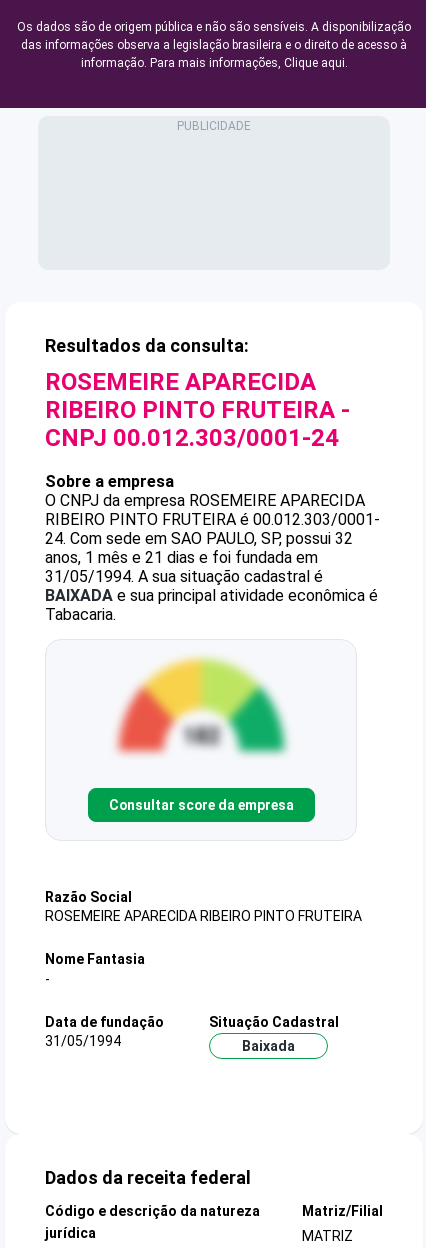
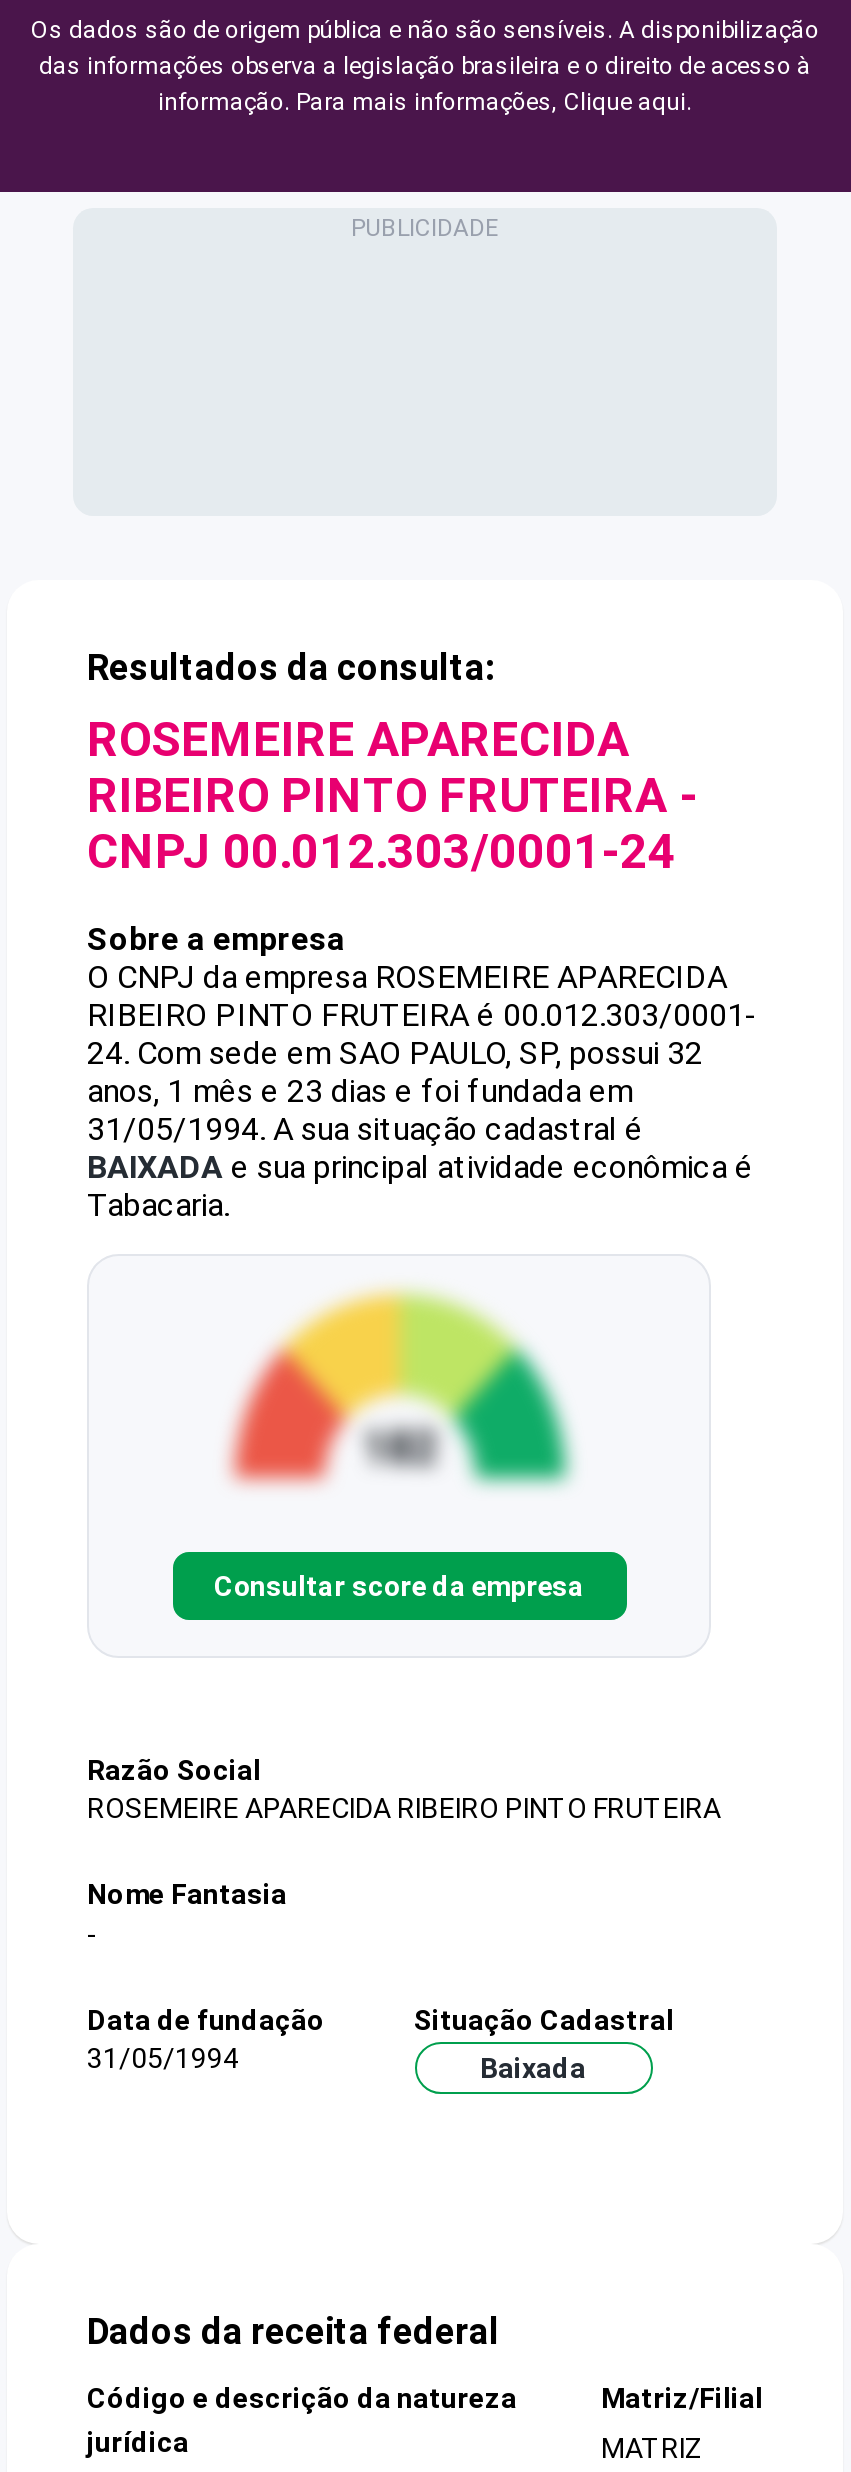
- anos, 1 mês e 21 dias e foi fundada em
+ anos, 1 mês e 23 dias e foi fundada em
